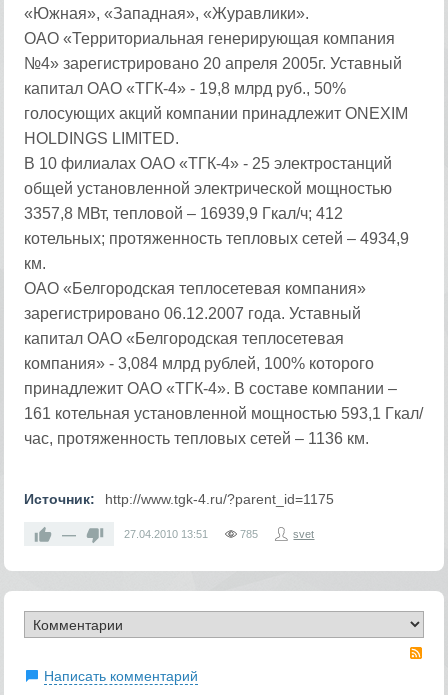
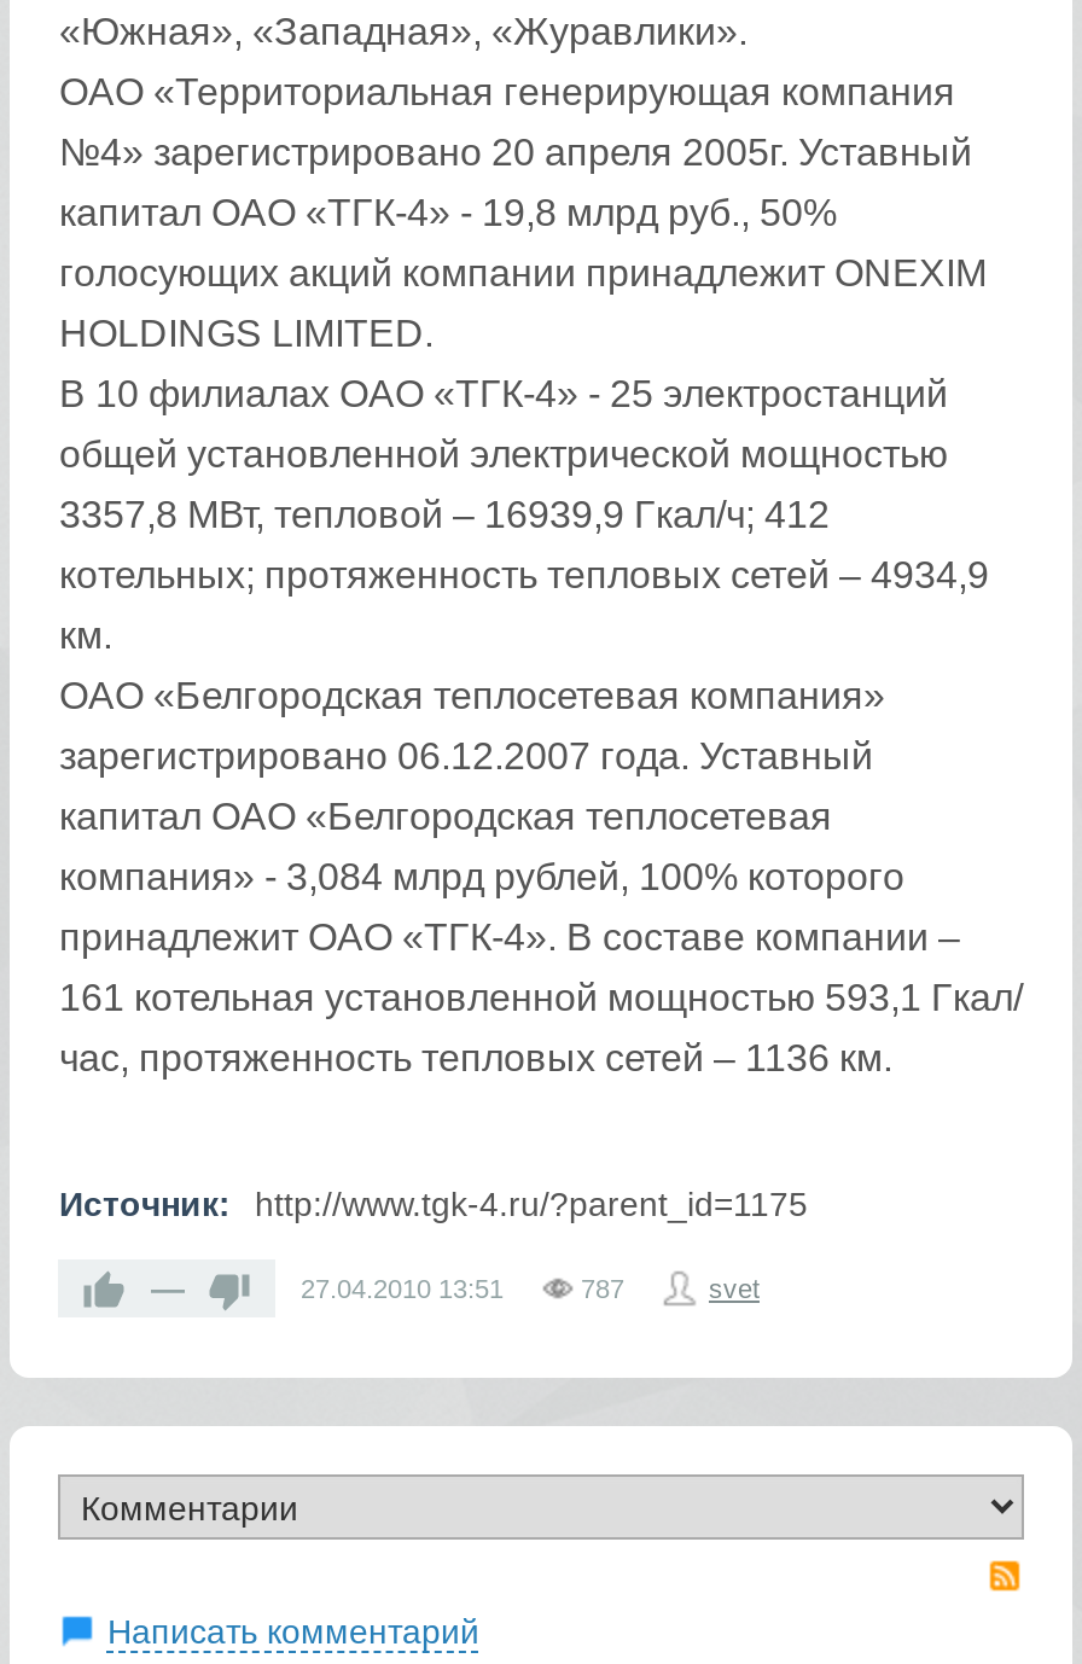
- 785
+ 787
